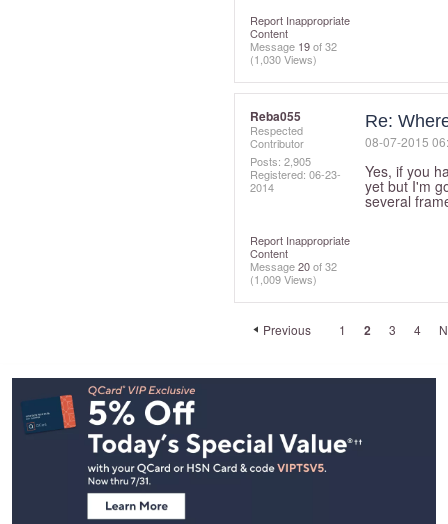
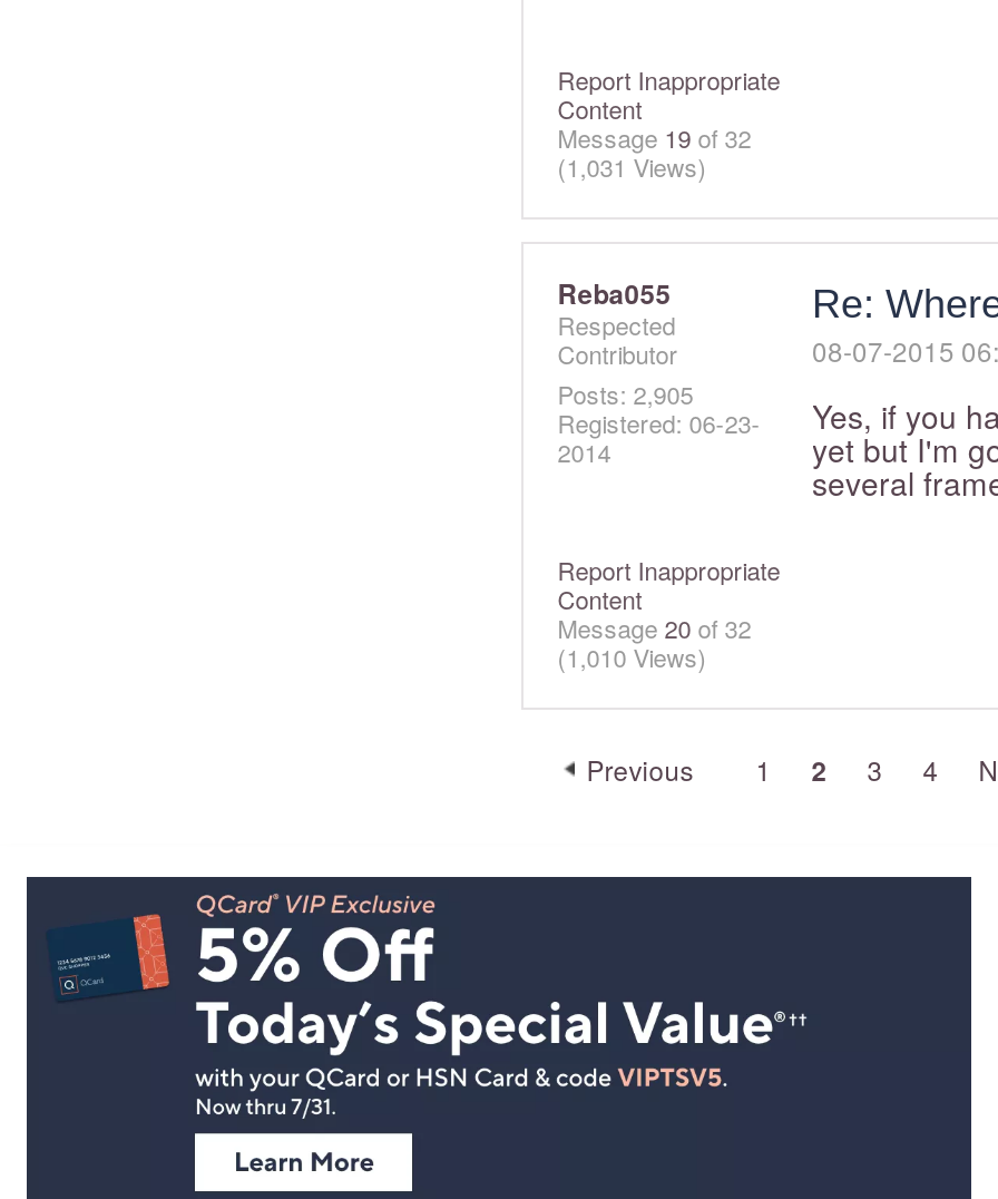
- (1,030 Views)
+ (1,031 Views)

- (1,009 Views)
+ (1,010 Views)
